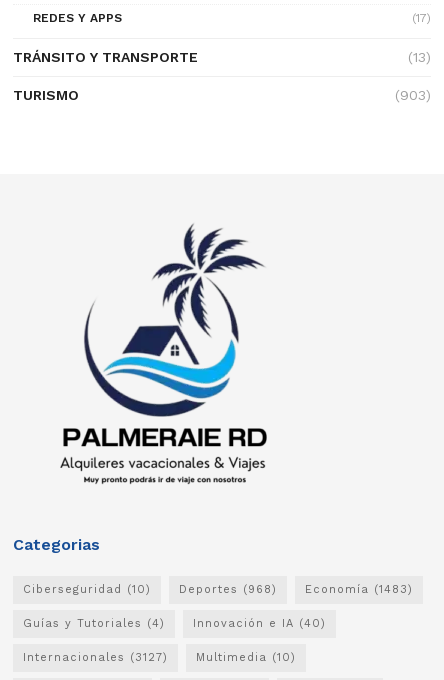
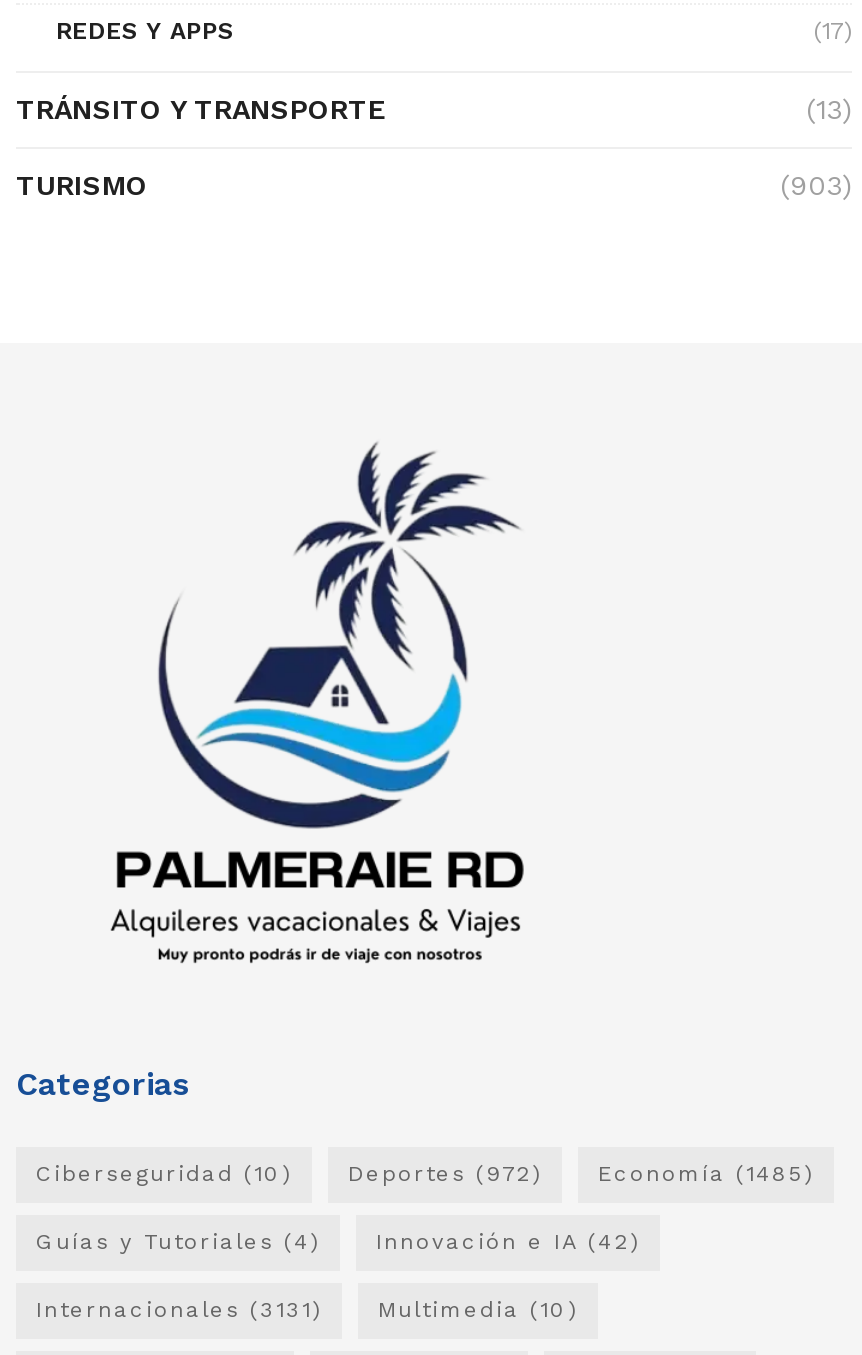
- Deportes (968)
+ Deportes (972)

- Economía (1483)
+ Economía (1485)

- Innovación e IA (40)
+ Innovación e IA (42)

- Internacionales (3127)
+ Internacionales (3131)
